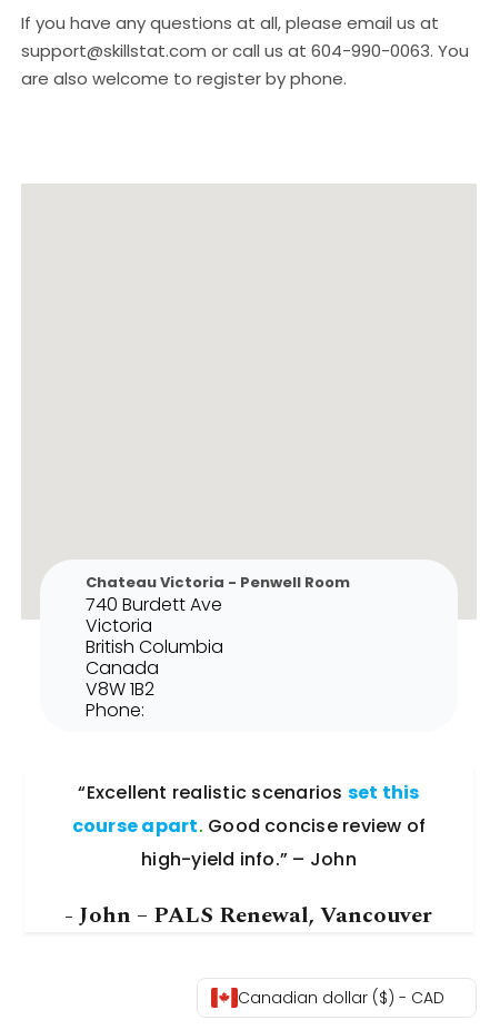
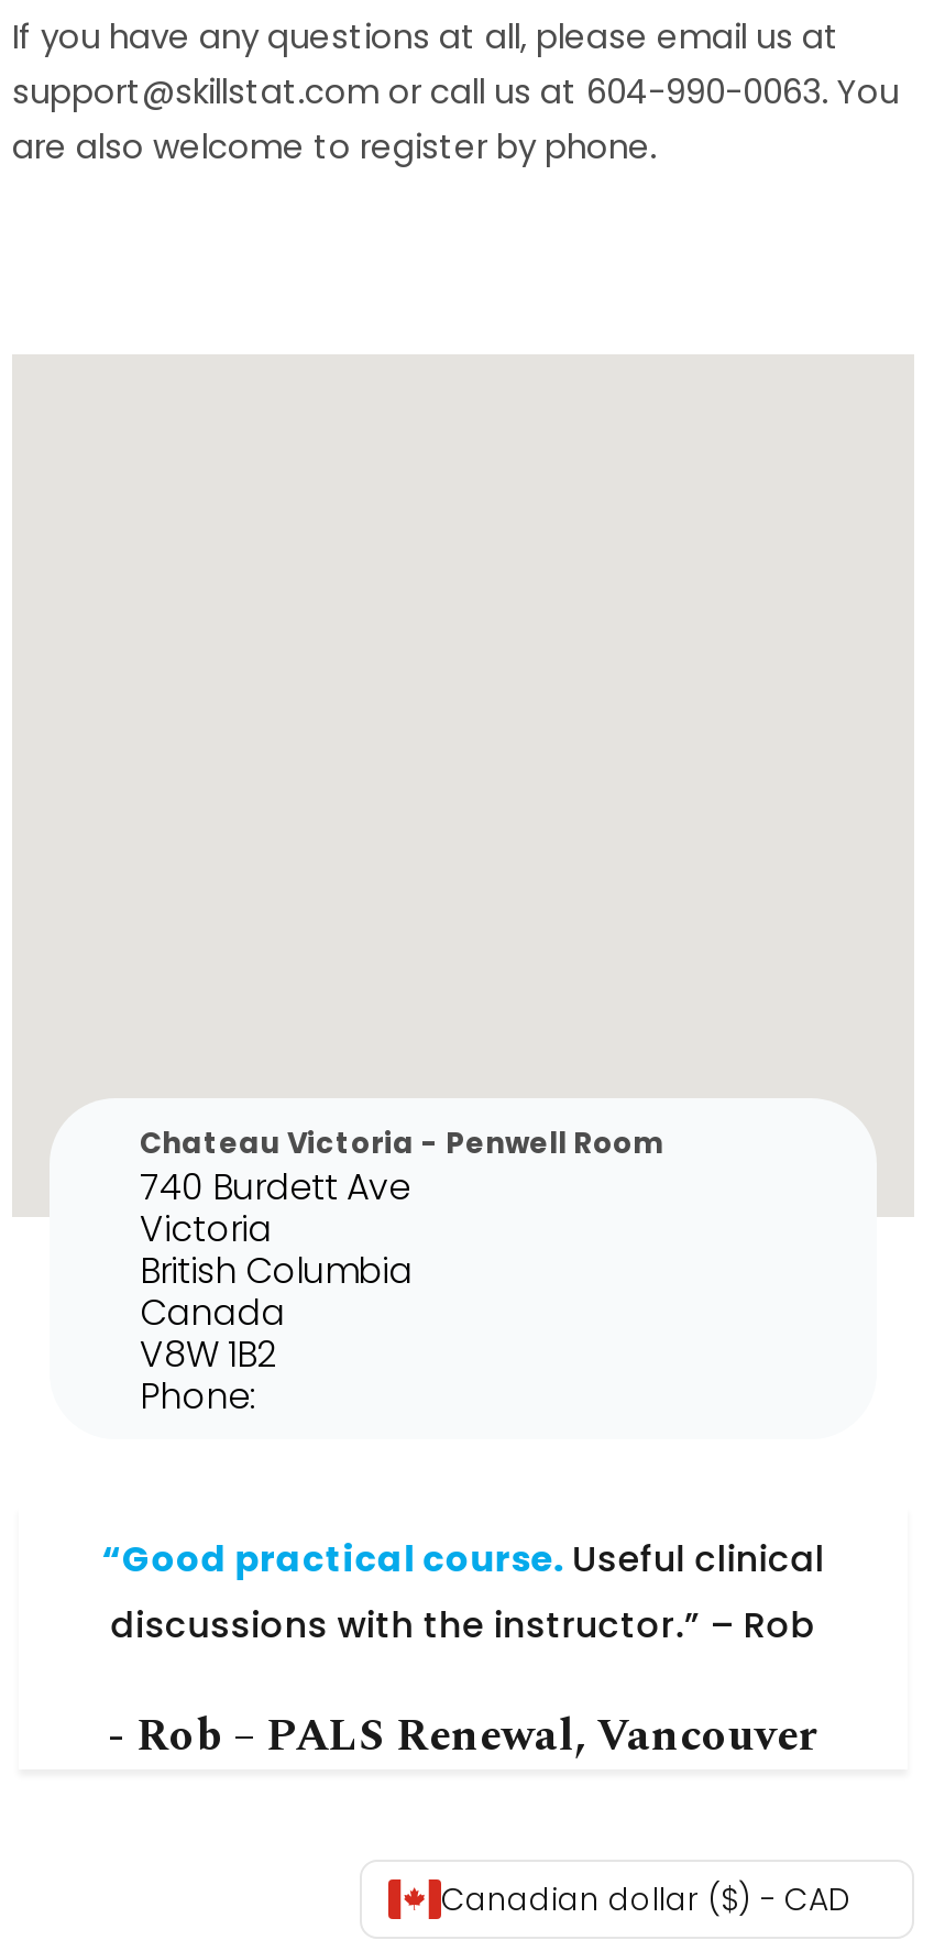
- “Excellent realistic scenarios set this
- course apart. Good concise review of
- high-yield info.” – John
+ “Good practical course. Useful clinical
+ discussions with the instructor.” – Rob

- - John – PALS Renewal, Vancouver
+ - Rob – PALS Renewal, Vancouver
